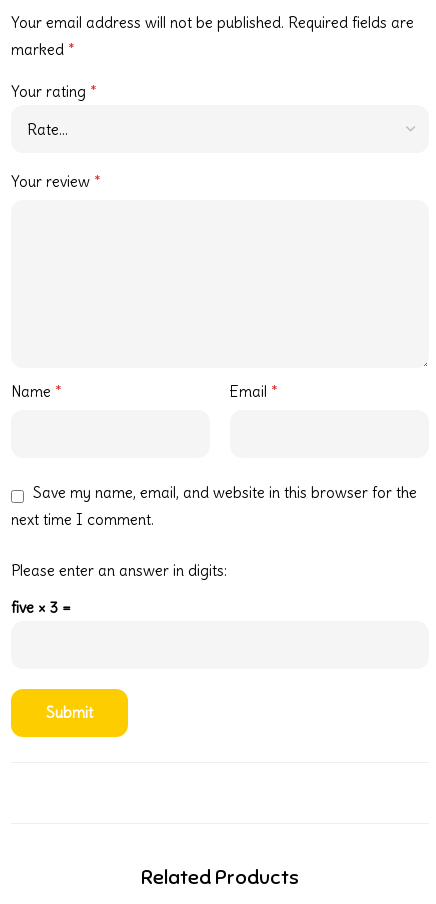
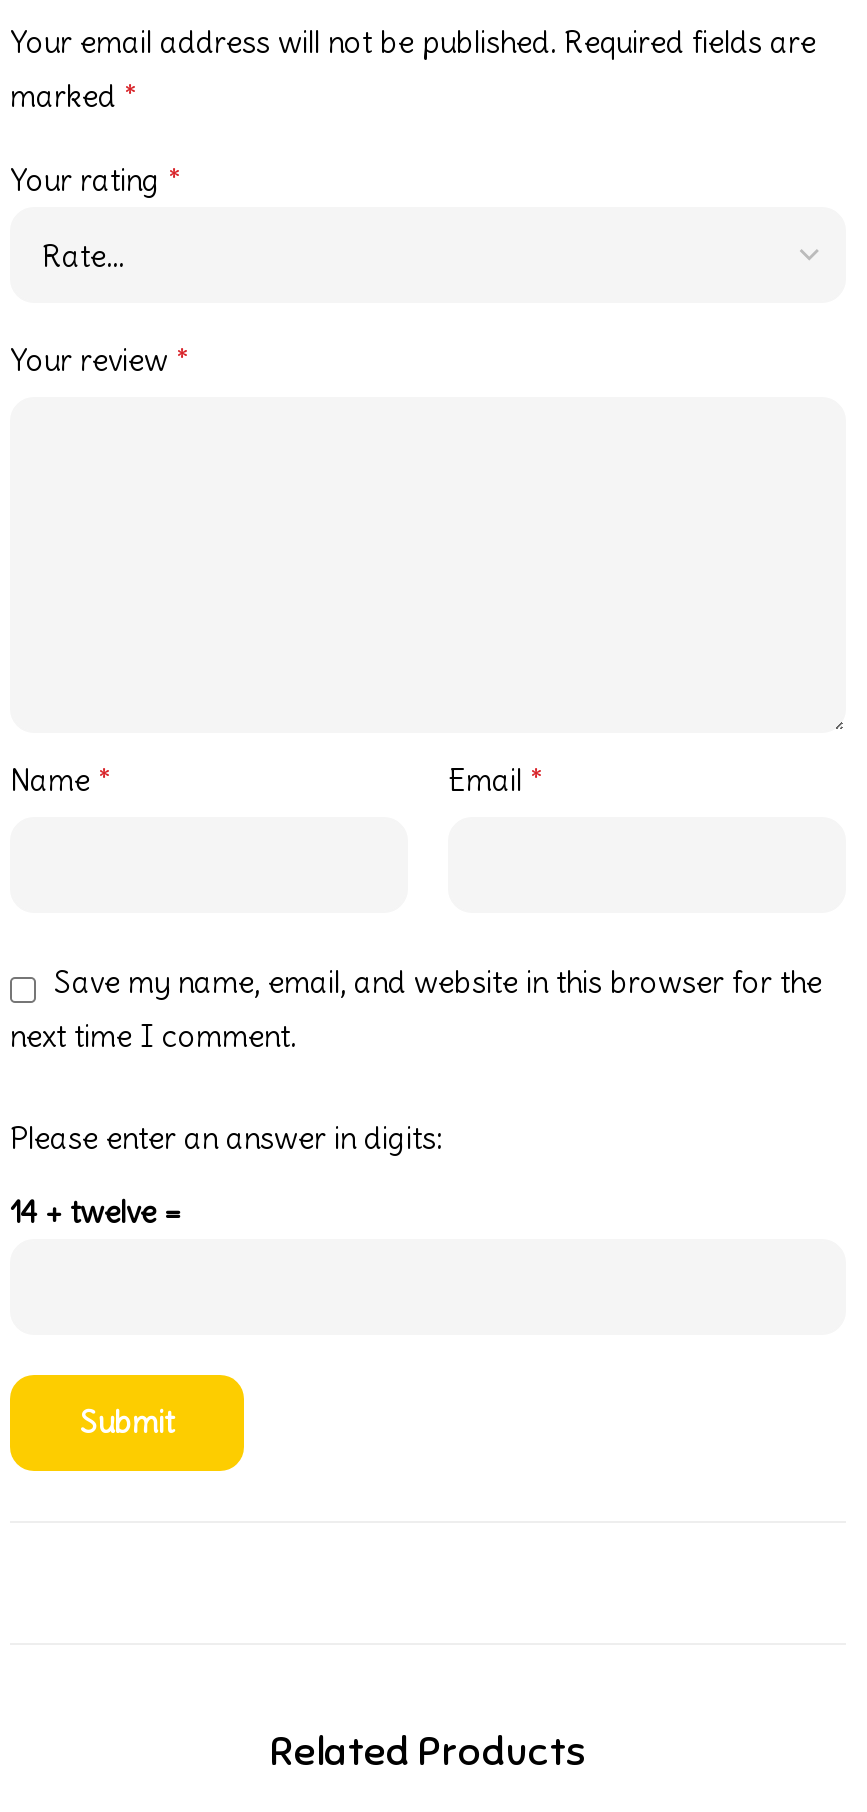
- five × 3 =
+ 14 + twelve =
